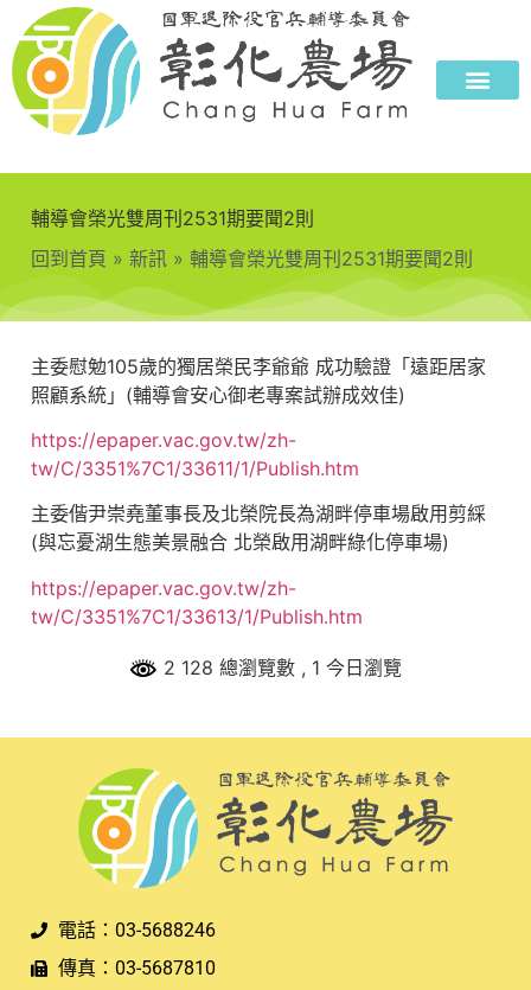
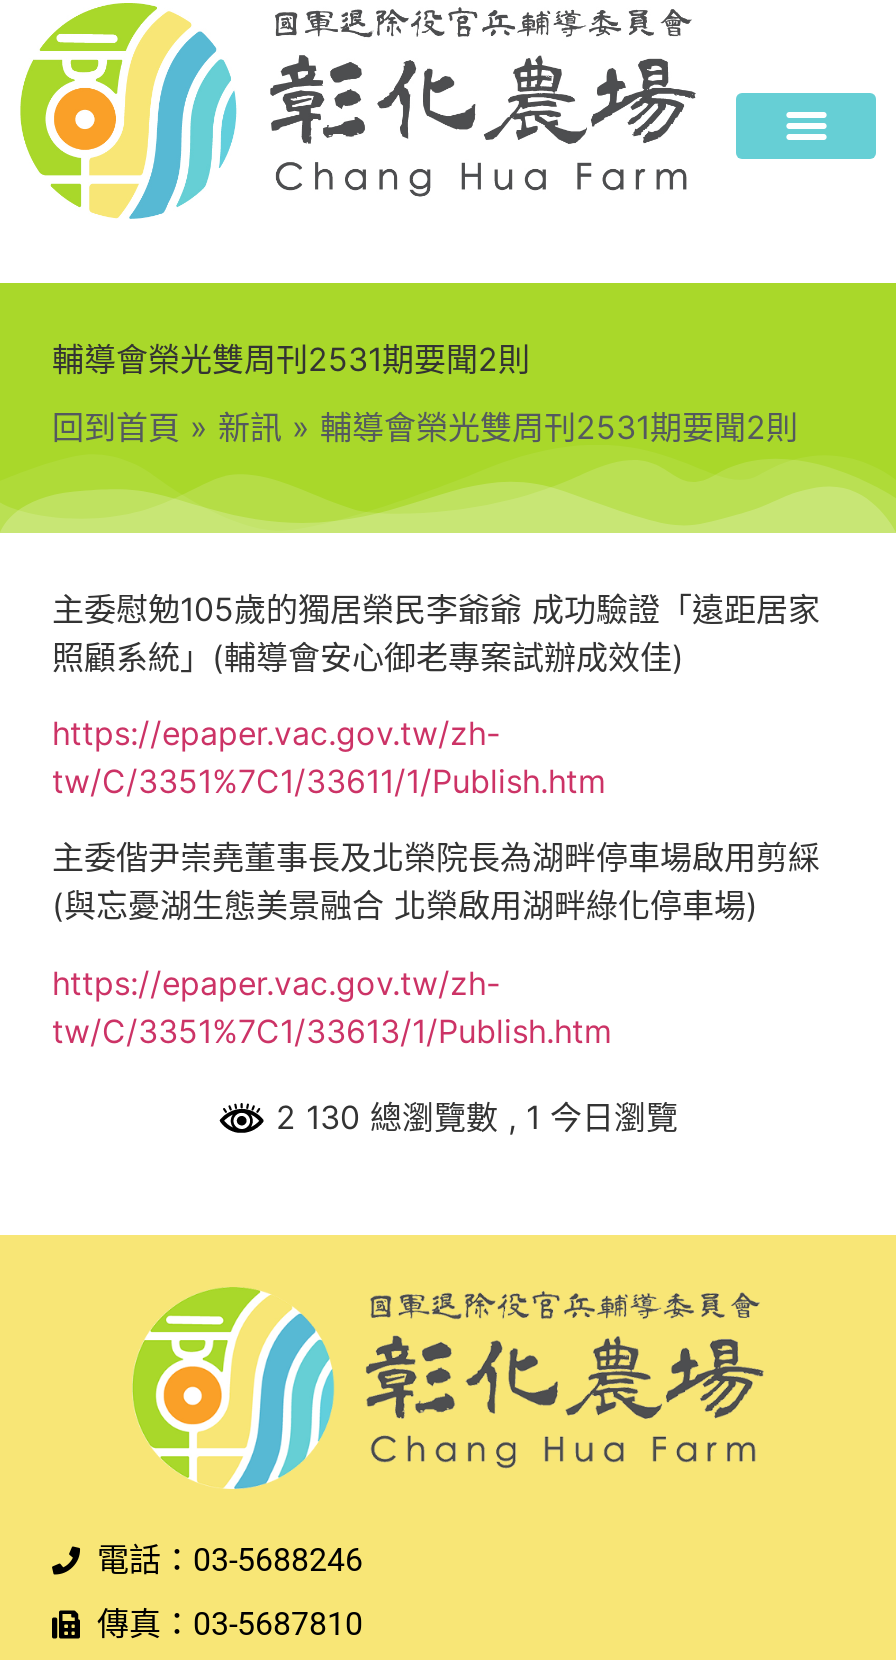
- 2 128 總瀏覽數, 1 今日瀏覽
+ 2 130 總瀏覽數, 1 今日瀏覽
